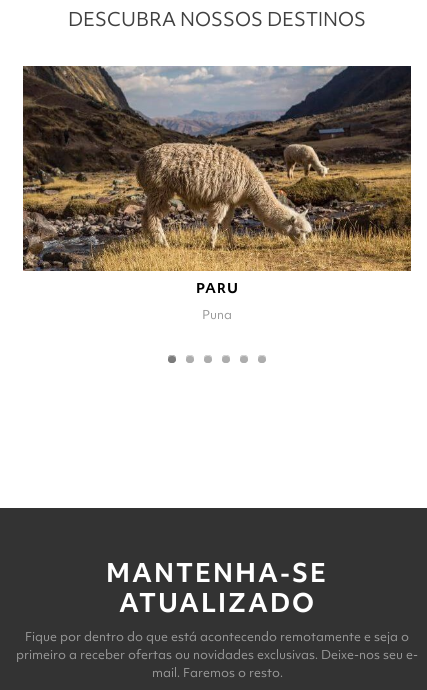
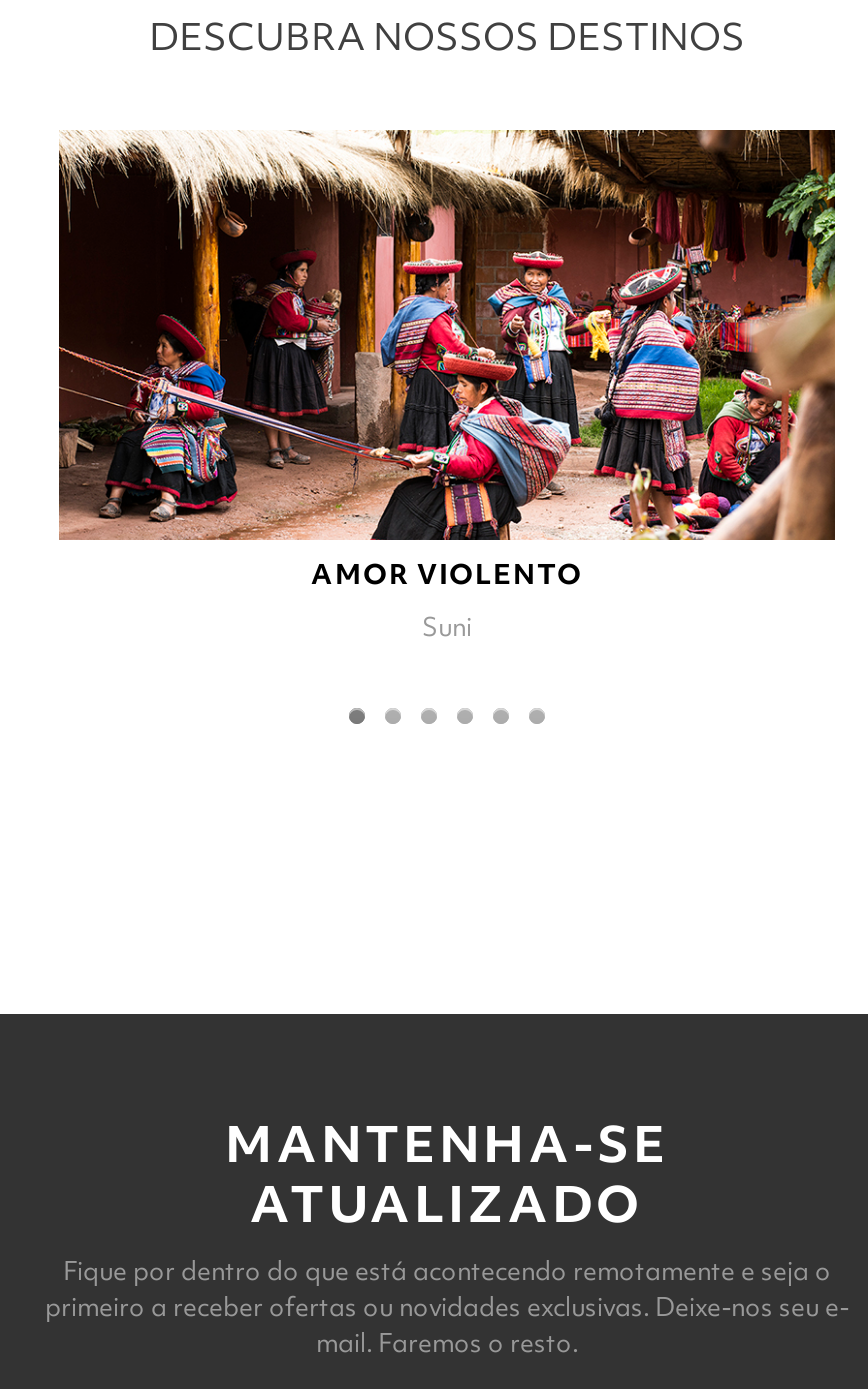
- [image]
- PARU
+ [image]
+ AMOR VIOLENTO

- Puna
+ Suni
